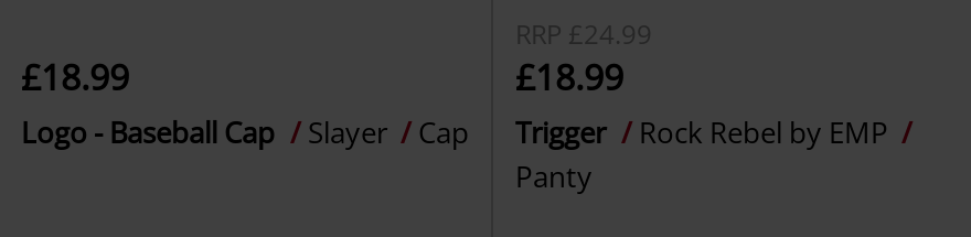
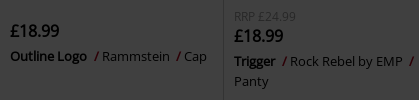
- Logo - Baseball Cap
- Slayer
+ Outline Logo
+ Rammstein
